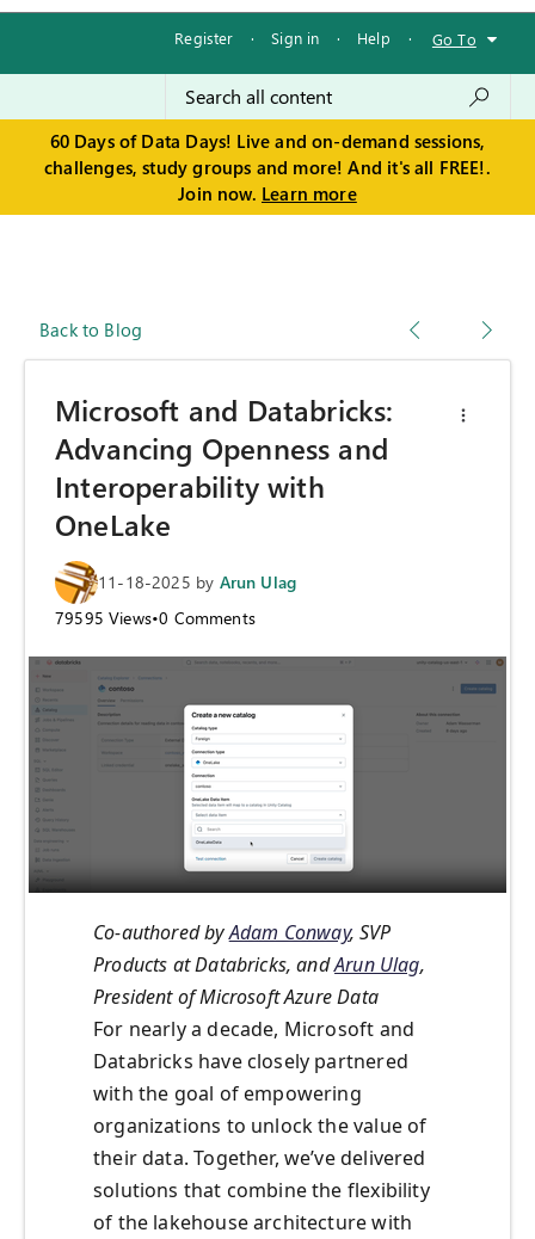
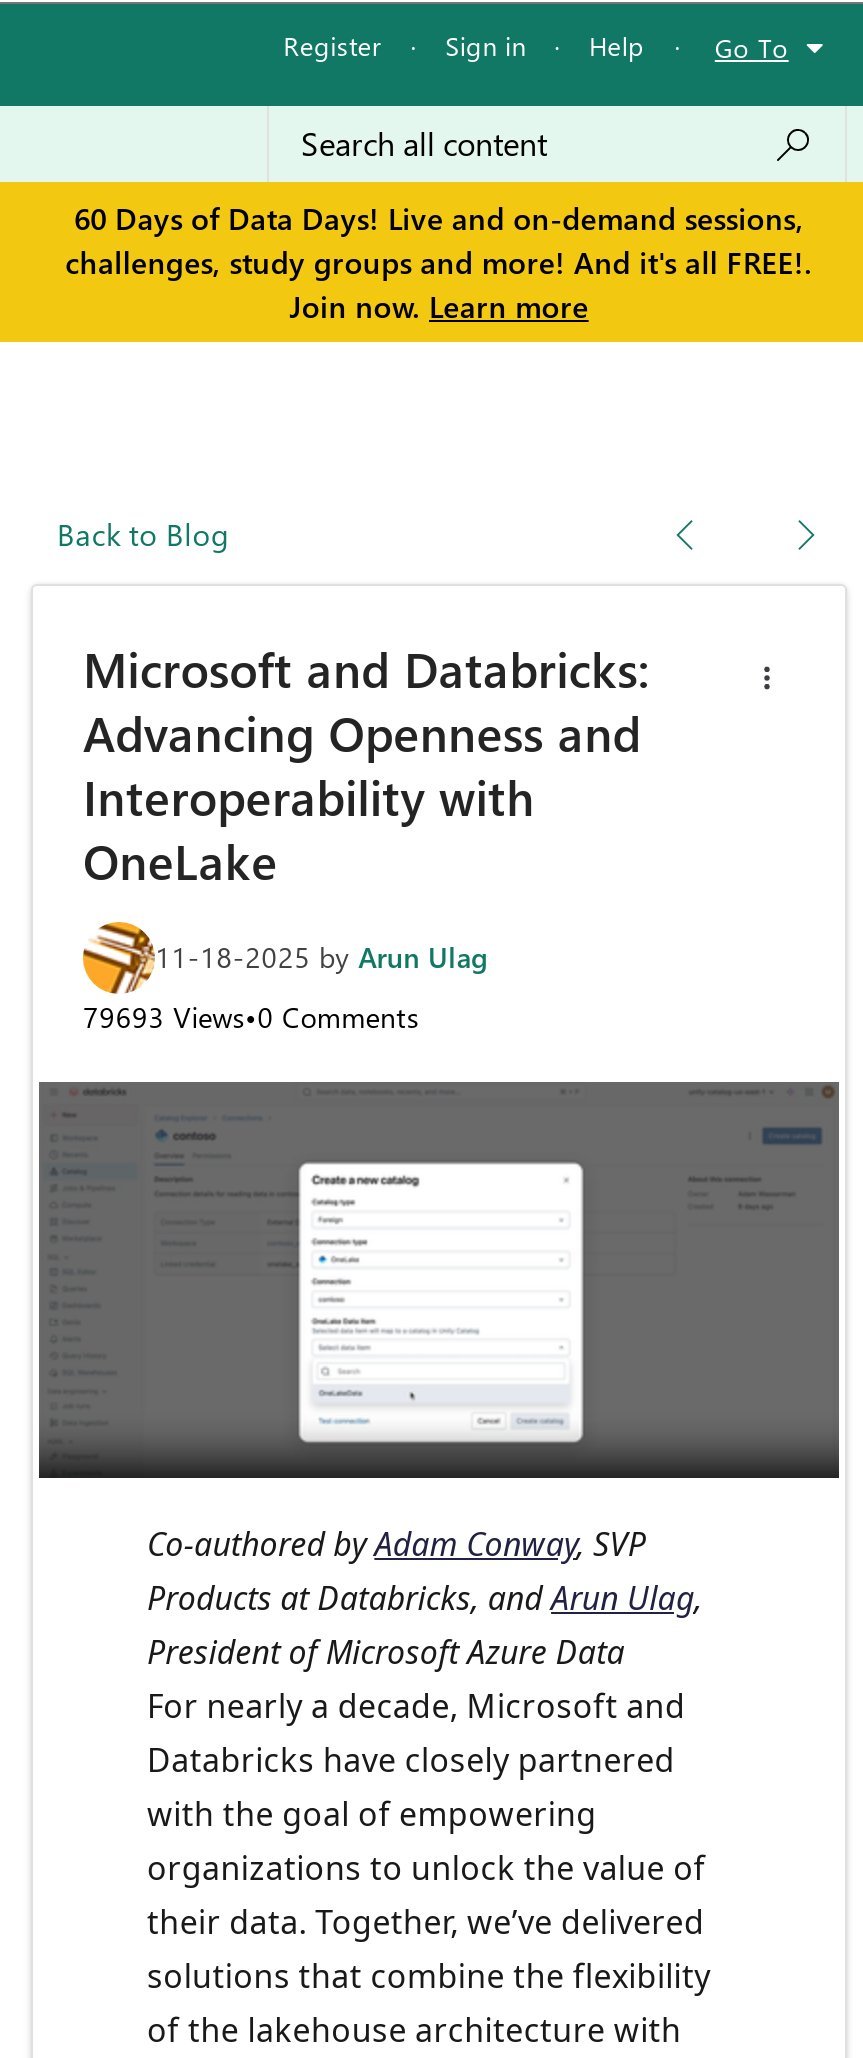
- 79595 Views•0 Comments
+ 79693 Views•0 Comments
